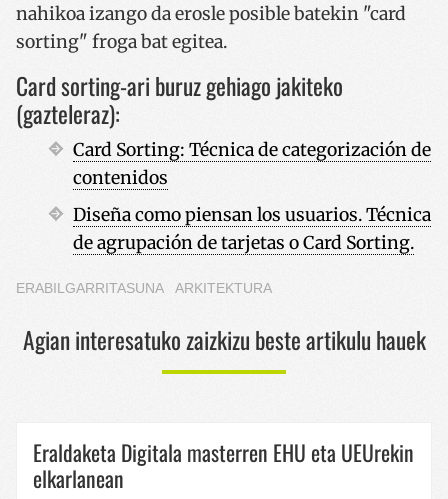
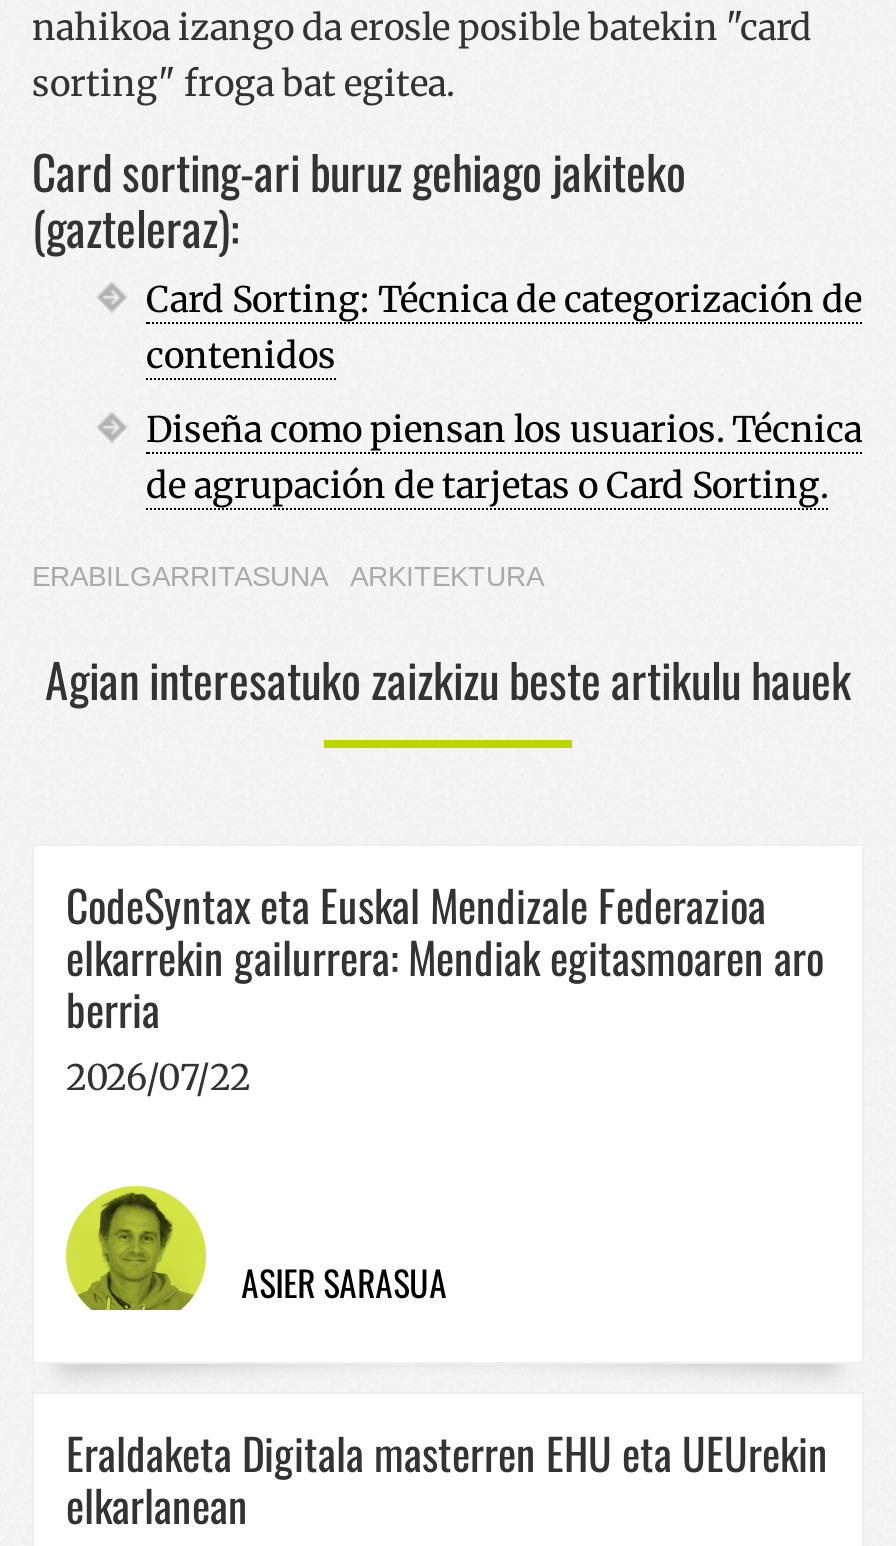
+ [image]
+ ASIER SARASUA

+ CodeSyntax eta Euskal Mendizale Federazioa
+ elkarrekin gailurrera: Mendiak egitasmoaren aro
+ berria
+ 2026/07/22
